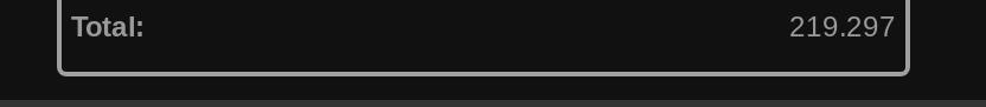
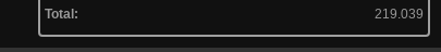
- 219.297
+ 219.039
